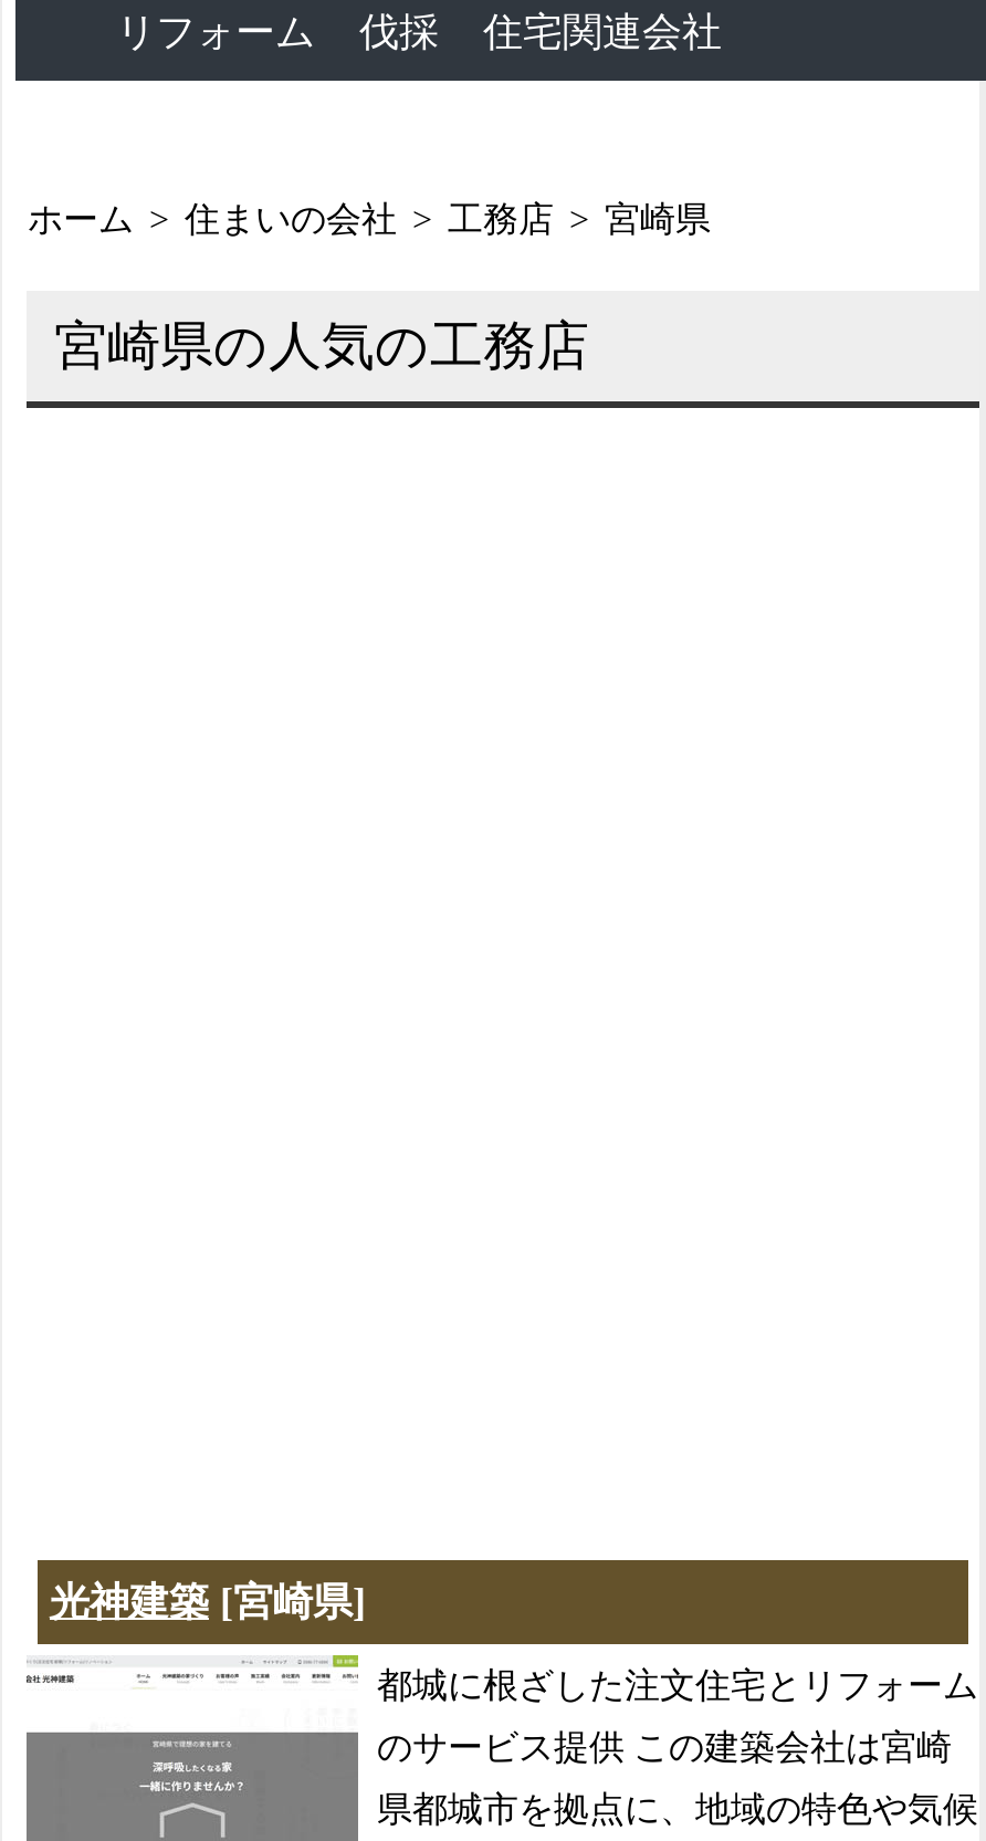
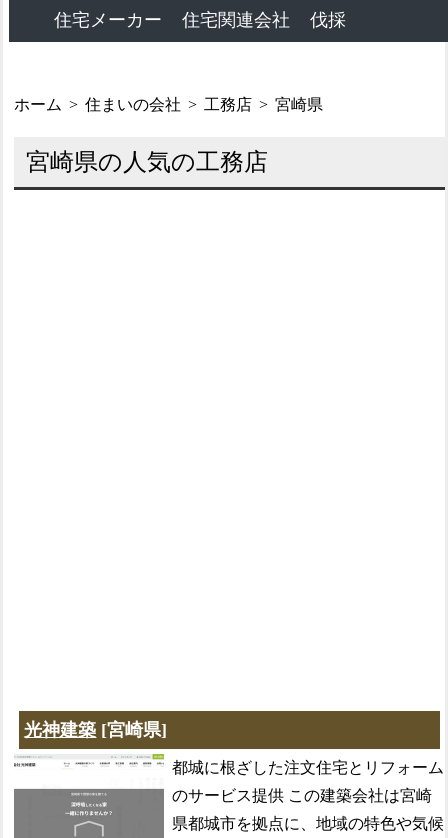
- リフォーム
- 伐採
+ 住宅メーカー

+ 伐採
